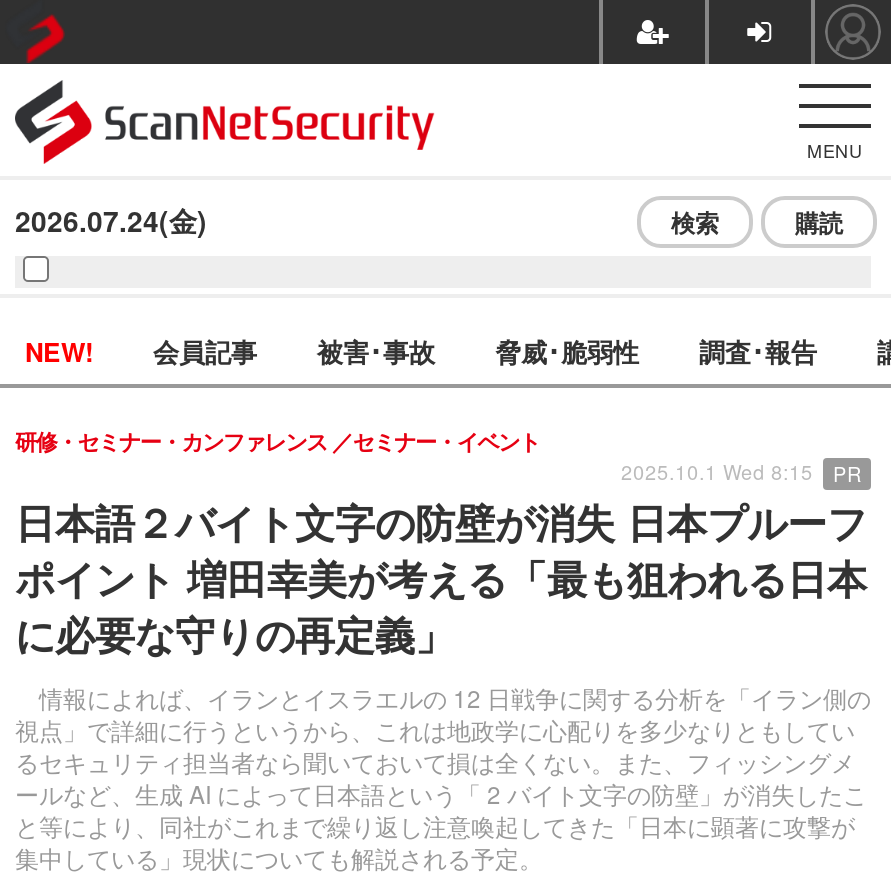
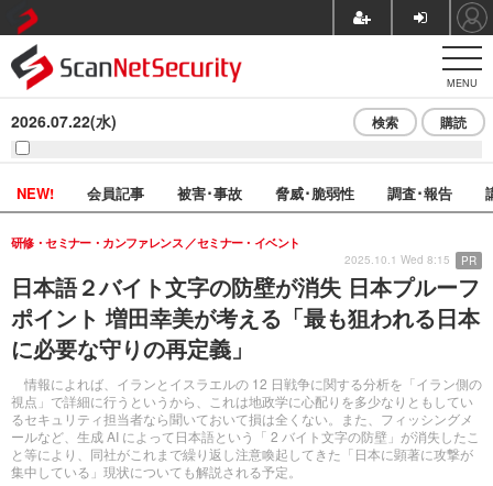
- 2026.07.24(金)
+ 2026.07.22(水)
